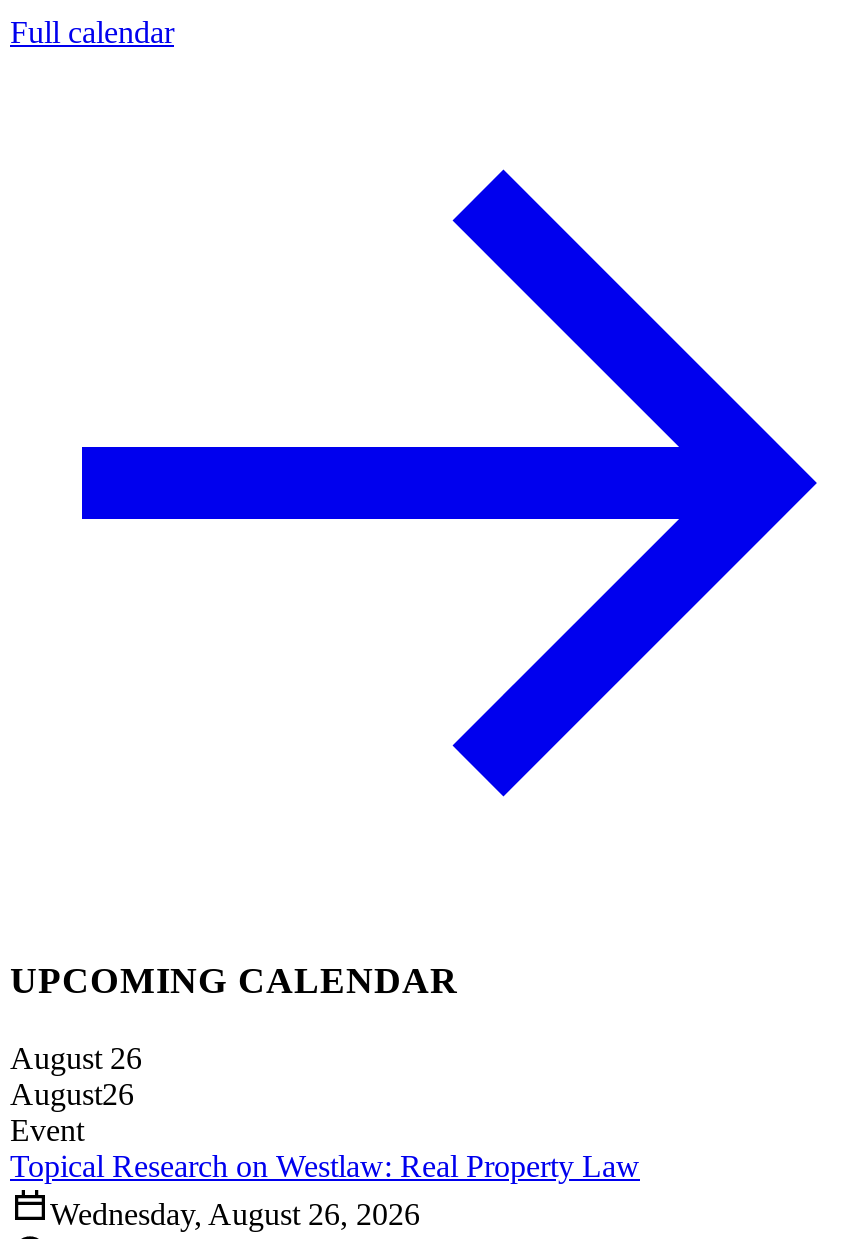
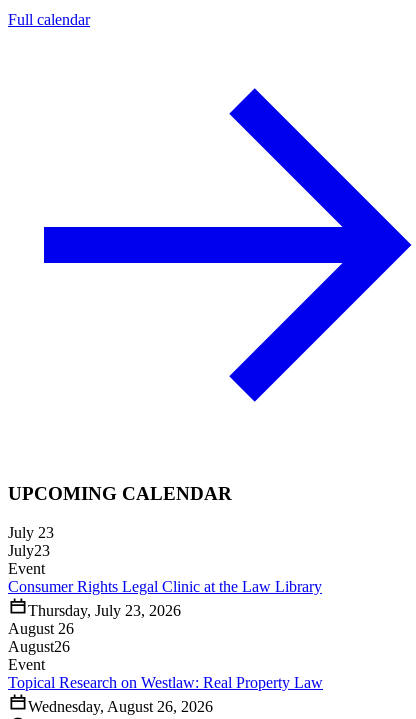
+ July 23
+ July23
+ Event
+ Consumer Rights Legal Clinic at the Law Library
+ Thursday, July 23, 2026
